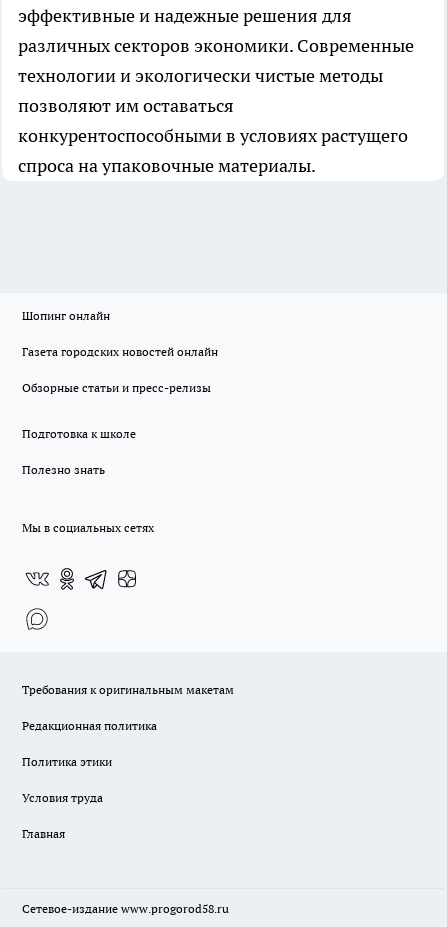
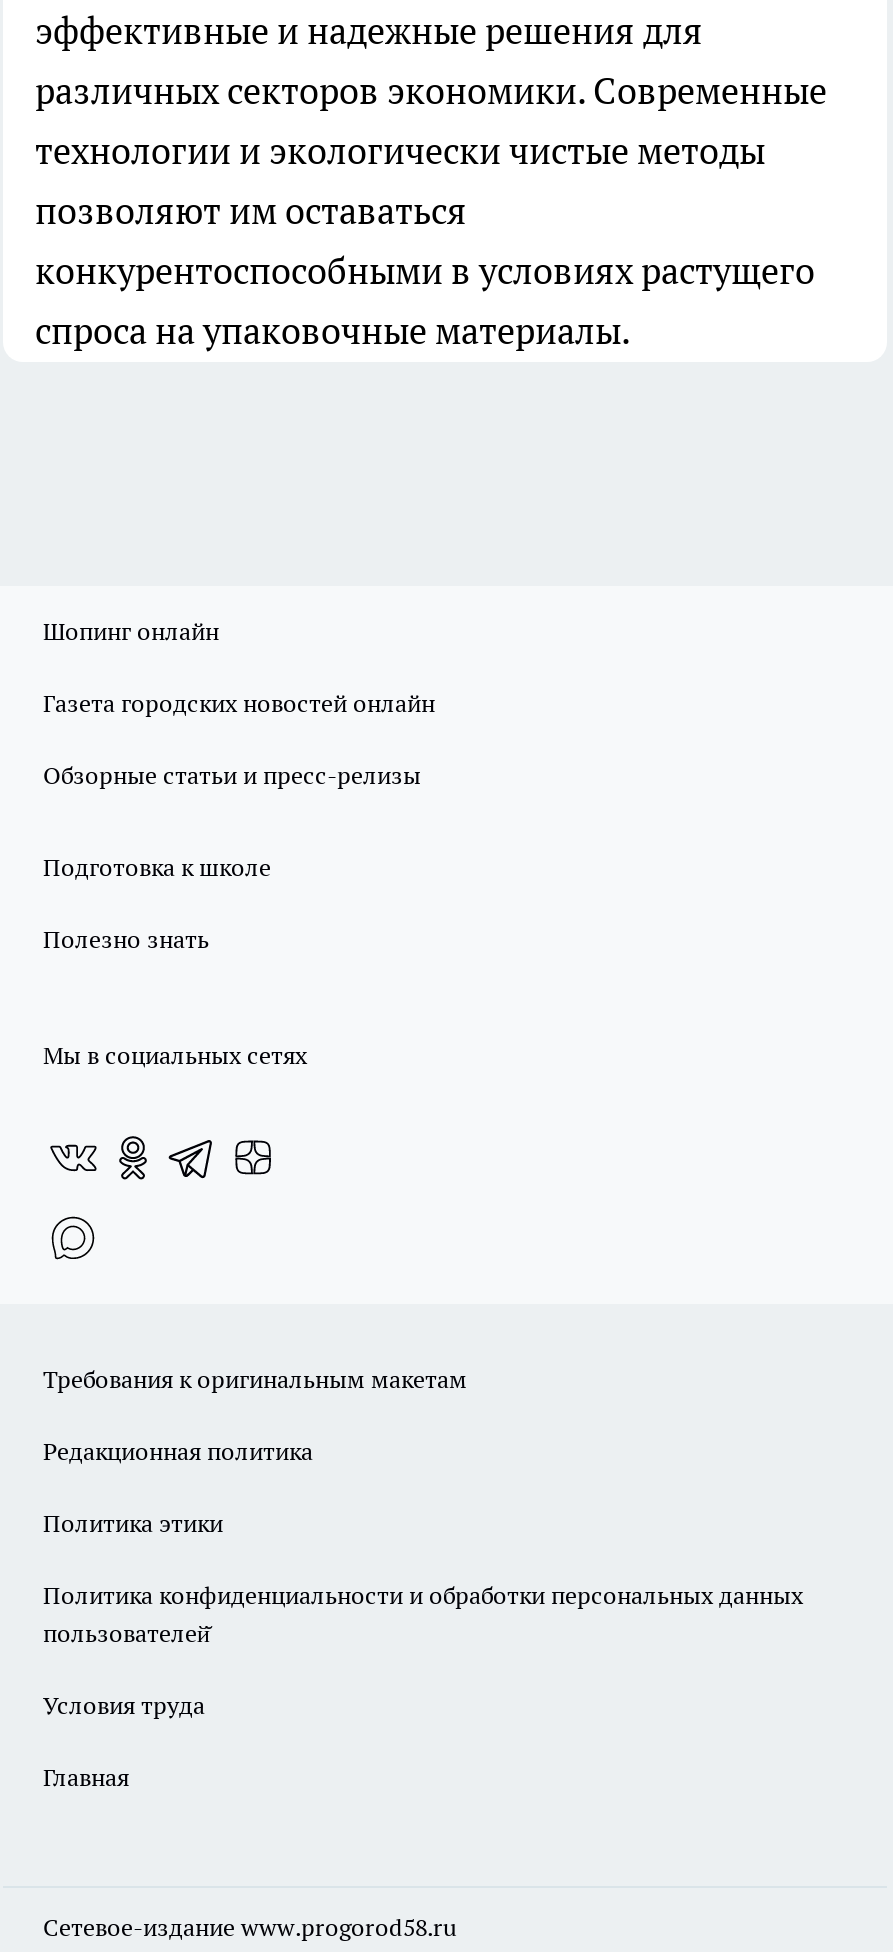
+ Политика конфиденциальности и обработки персональных данных
+ пользователей̆
